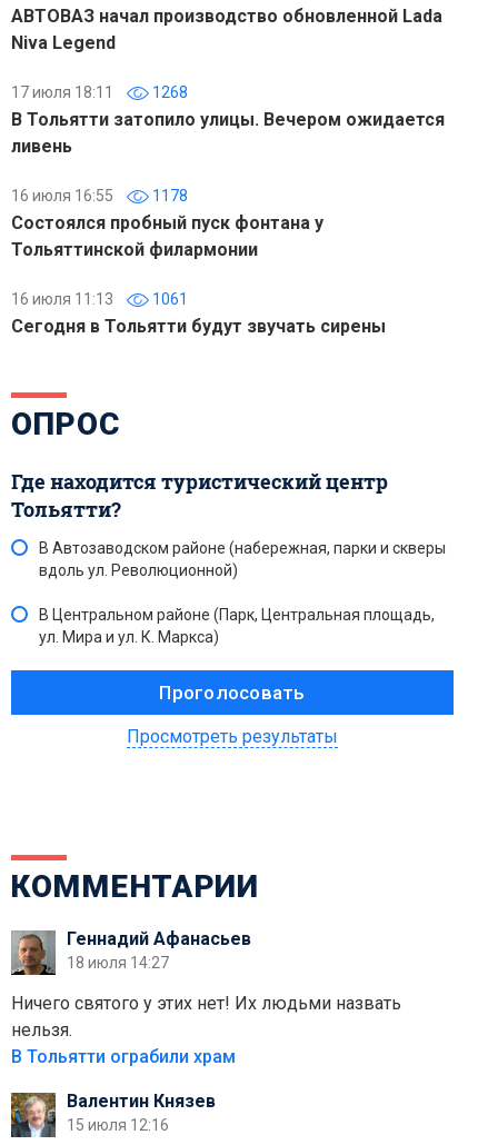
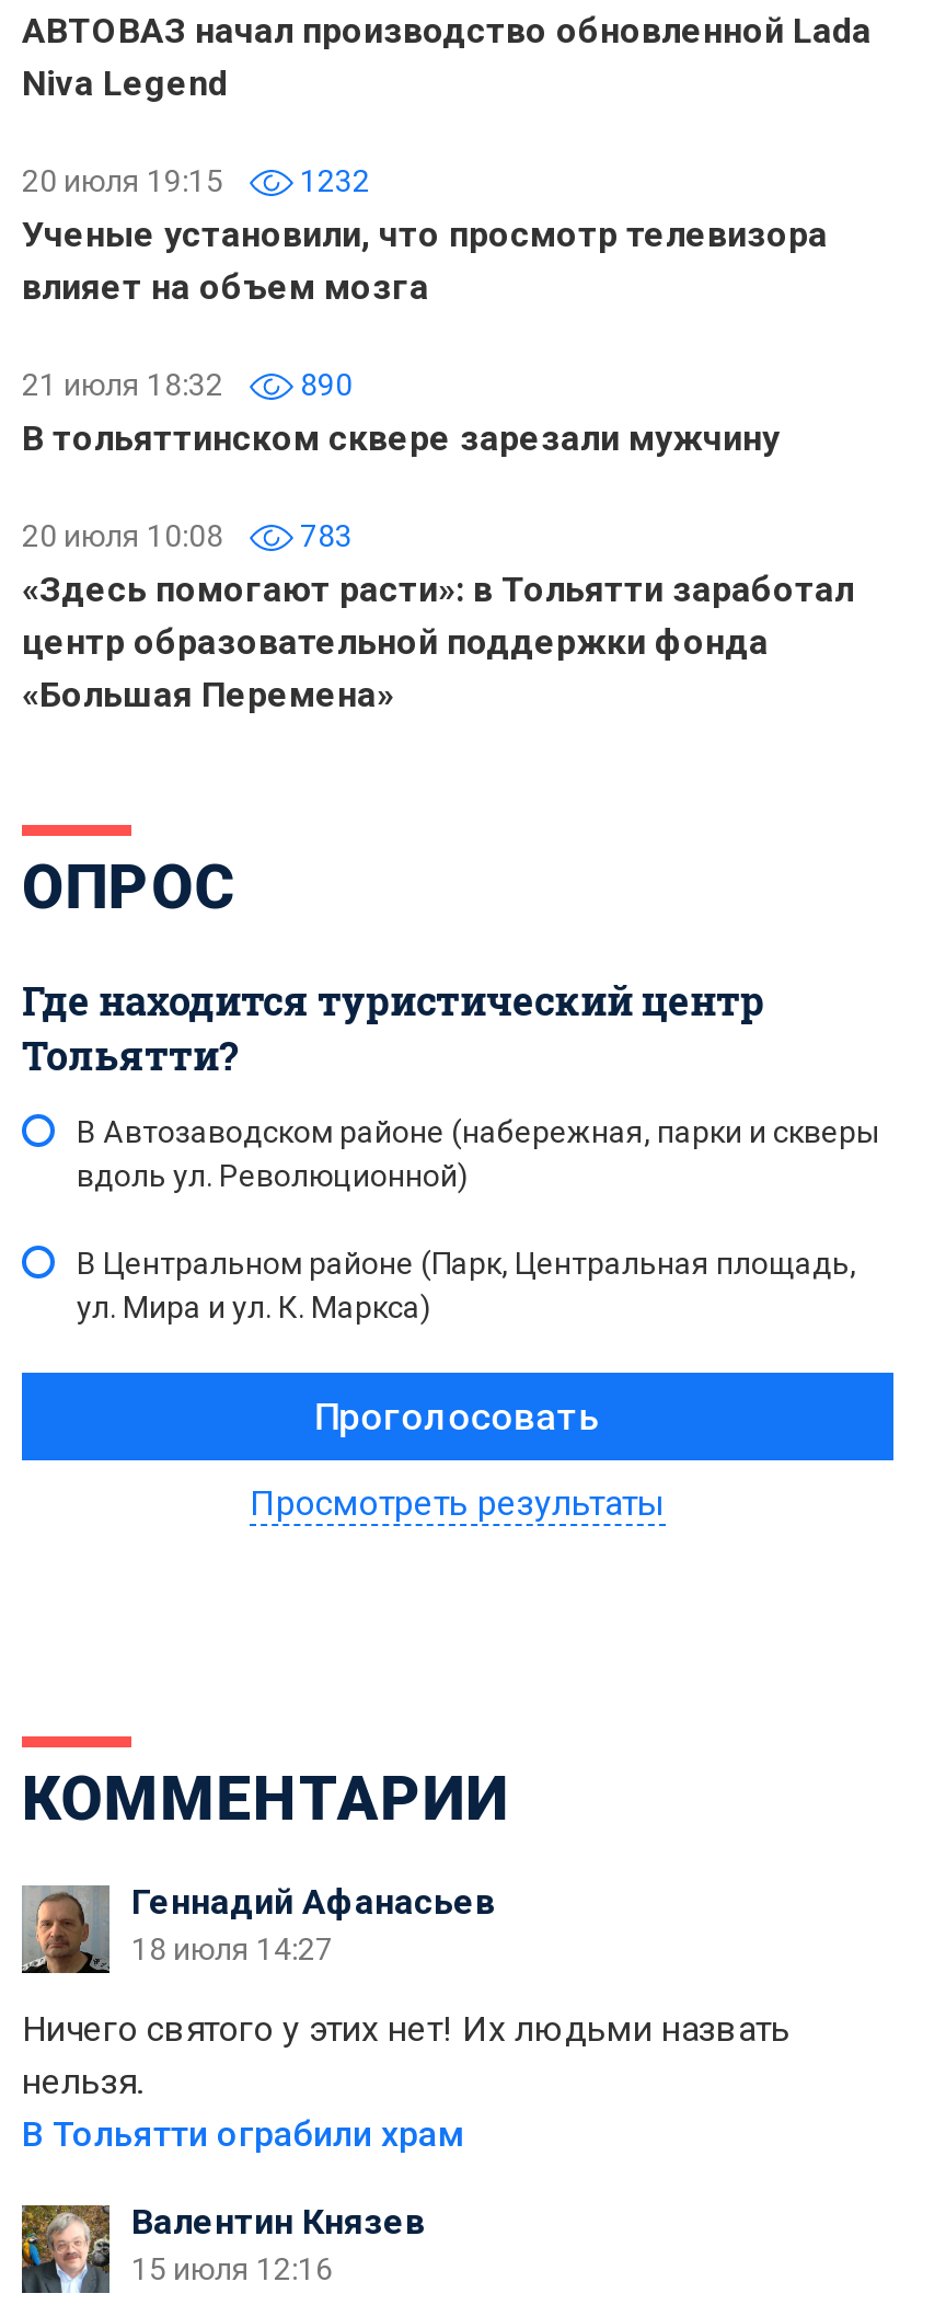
- 17 июля 18:11
- 1268
- В Тольятти затопило улицы. Вечером ожидается
- ливень
+ 20 июля 19:15
+ 1232
+ Ученые установили, что просмотр телевизора
+ влияет на объем мозга

- 16 июля 16:55
- 1178
- Состоялся пробный пуск фонтана у
- Тольяттинской филармонии
+ 21 июля 18:32
+ 890
+ В тольяттинском сквере зарезали мужчину

- 16 июля 11:13
- 1061
- Сегодня в Тольятти будут звучать сирены
+ 20 июля 10:08
+ 783
+ «Здесь помогают расти»: в Тольятти заработал
+ центр образовательной поддержки фонда
+ «Большая Перемена»
